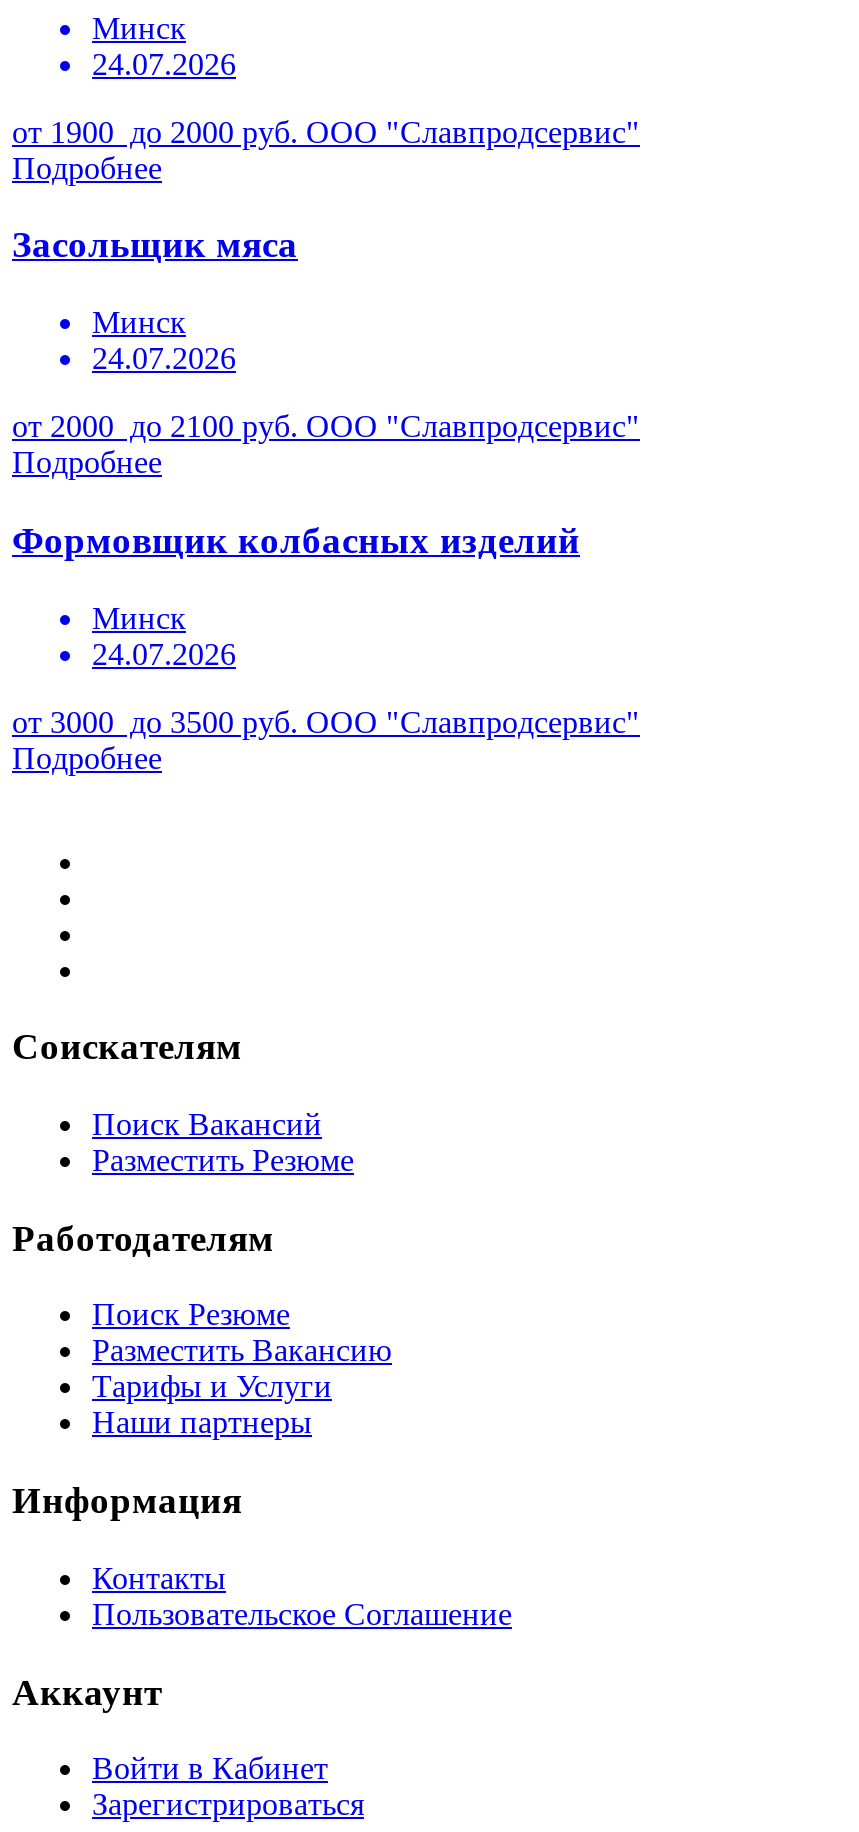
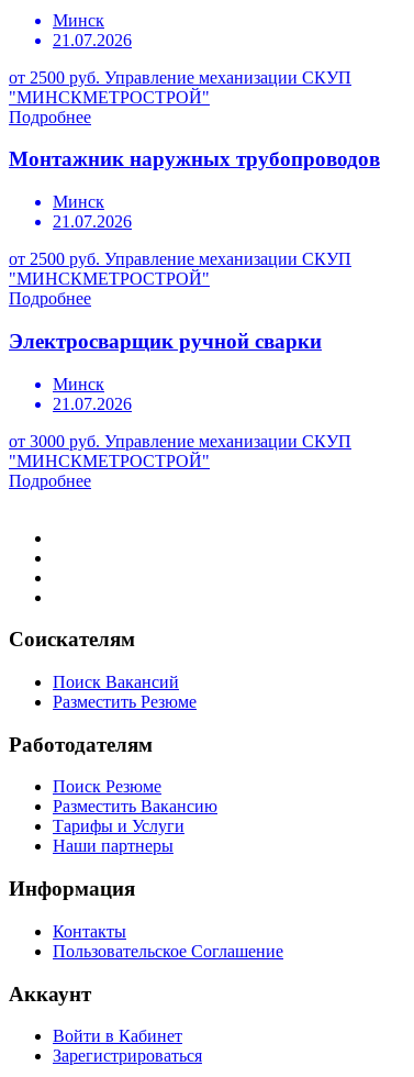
- 24.07.2026
+ 21.07.2026

- от 1900 до 2000 руб. ООО "Славпродсервис"
+ от 2500 руб. Управление механизации СКУП
+ "МИНСКМЕТРОСТРОЙ"

- Засольщик мяса
+ Монтажник наружных трубопроводов

- 24.07.2026
+ 21.07.2026

- от 2000 до 2100 руб. ООО "Славпродсервис"
+ от 2500 руб. Управление механизации СКУП
+ "МИНСКМЕТРОСТРОЙ"

- Формовщик колбасных изделий
+ Электросварщик ручной сварки

- 24.07.2026
+ 21.07.2026

- от 3000 до 3500 руб. ООО "Славпродсервис"
+ от 3000 руб. Управление механизации СКУП
+ "МИНСКМЕТРОСТРОЙ"
